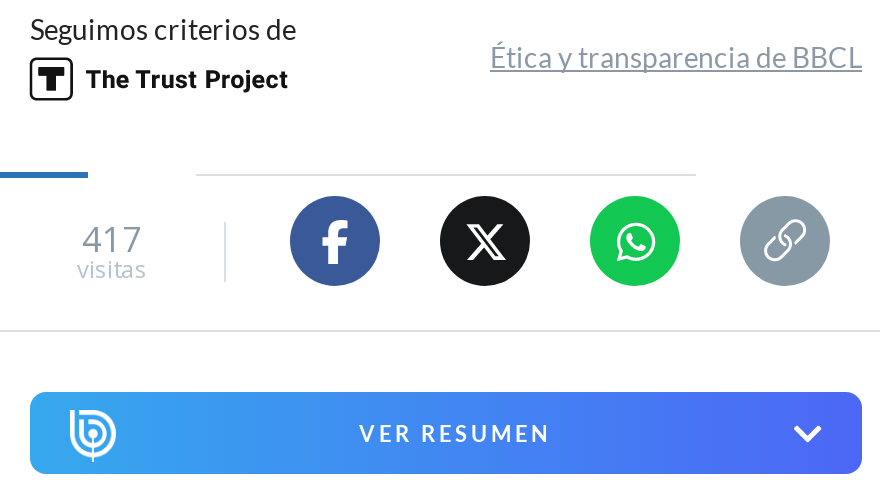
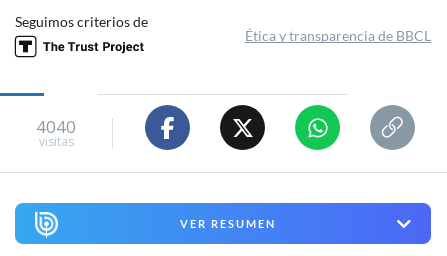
- 417
+ 4040
